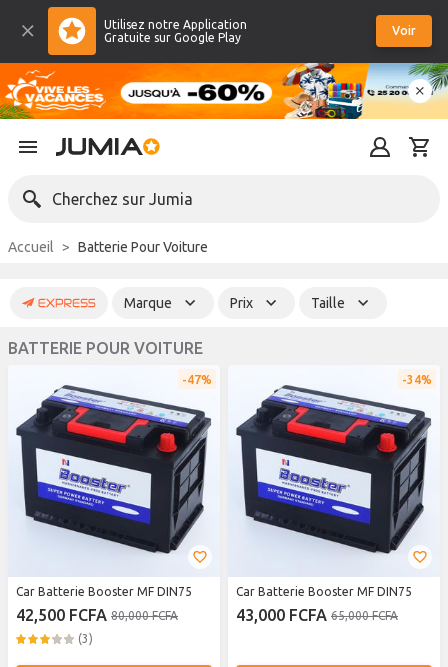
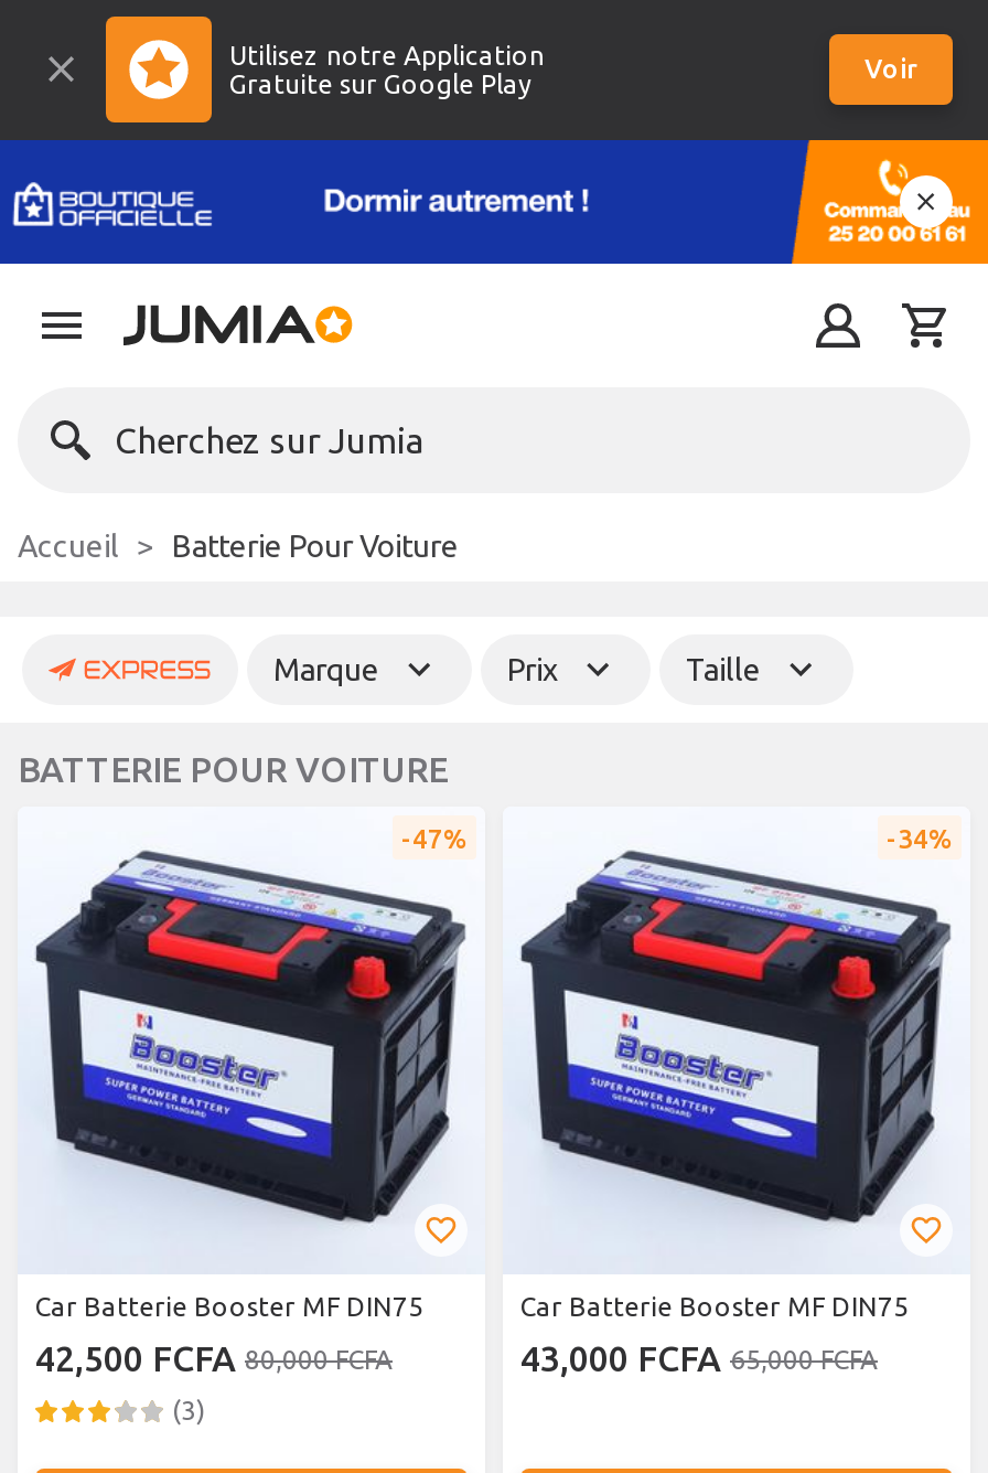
- [image]
+ [image]
